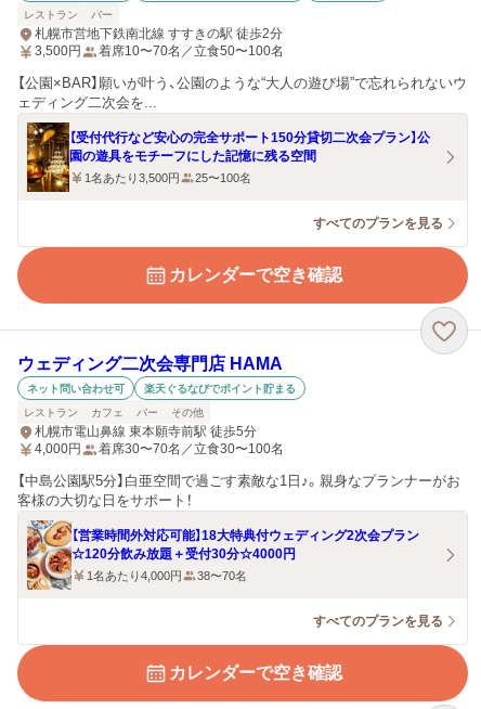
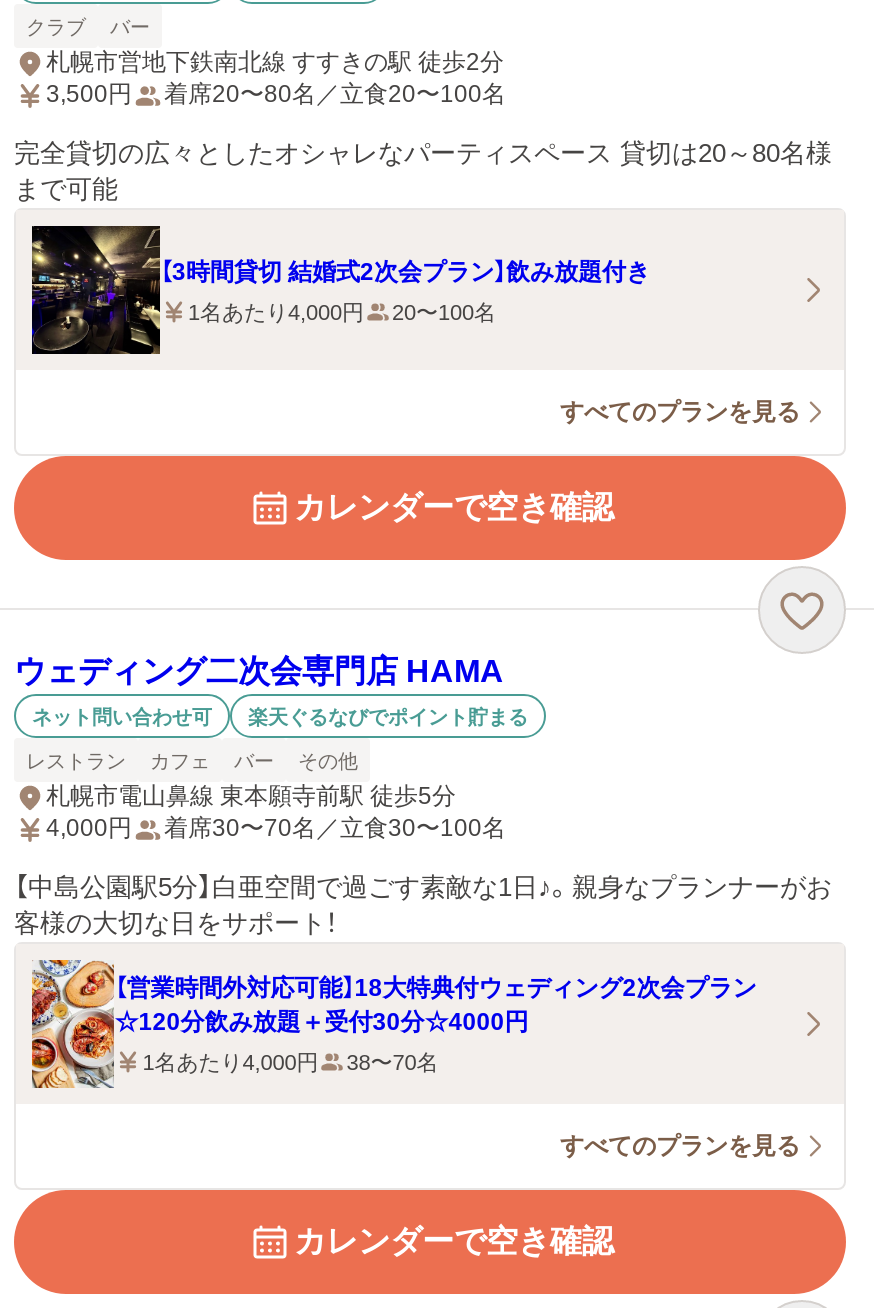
- レストラン
+ クラブ

- 着席10〜70名／立食50〜100名
+ 着席20〜80名／立食20〜100名

- 【公園×BAR】願いが叶う、公園のような“大人の遊び場”で忘れられないウ
- ェディング二次会を...
+ 完全貸切の広々としたオシャレなパーティスペース 貸切は20～80名様
+ まで可能

- [image]
- 【受付代行など安心の完全サポート150分貸切二次会プラン】公
- 園の遊具をモチーフにした記憶に残る空間
+ [image]
+ 【3時間貸切 結婚式2次会プラン】飲み放題付き

- 1名あたり3,500円
- 25〜100名
+ 1名あたり4,000円
+ 20〜100名
